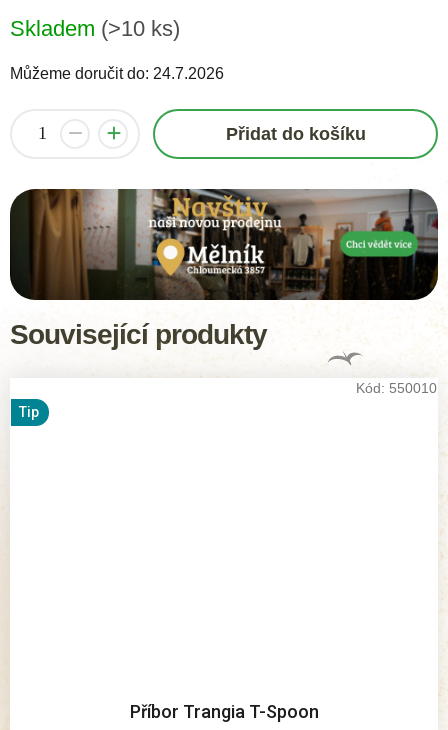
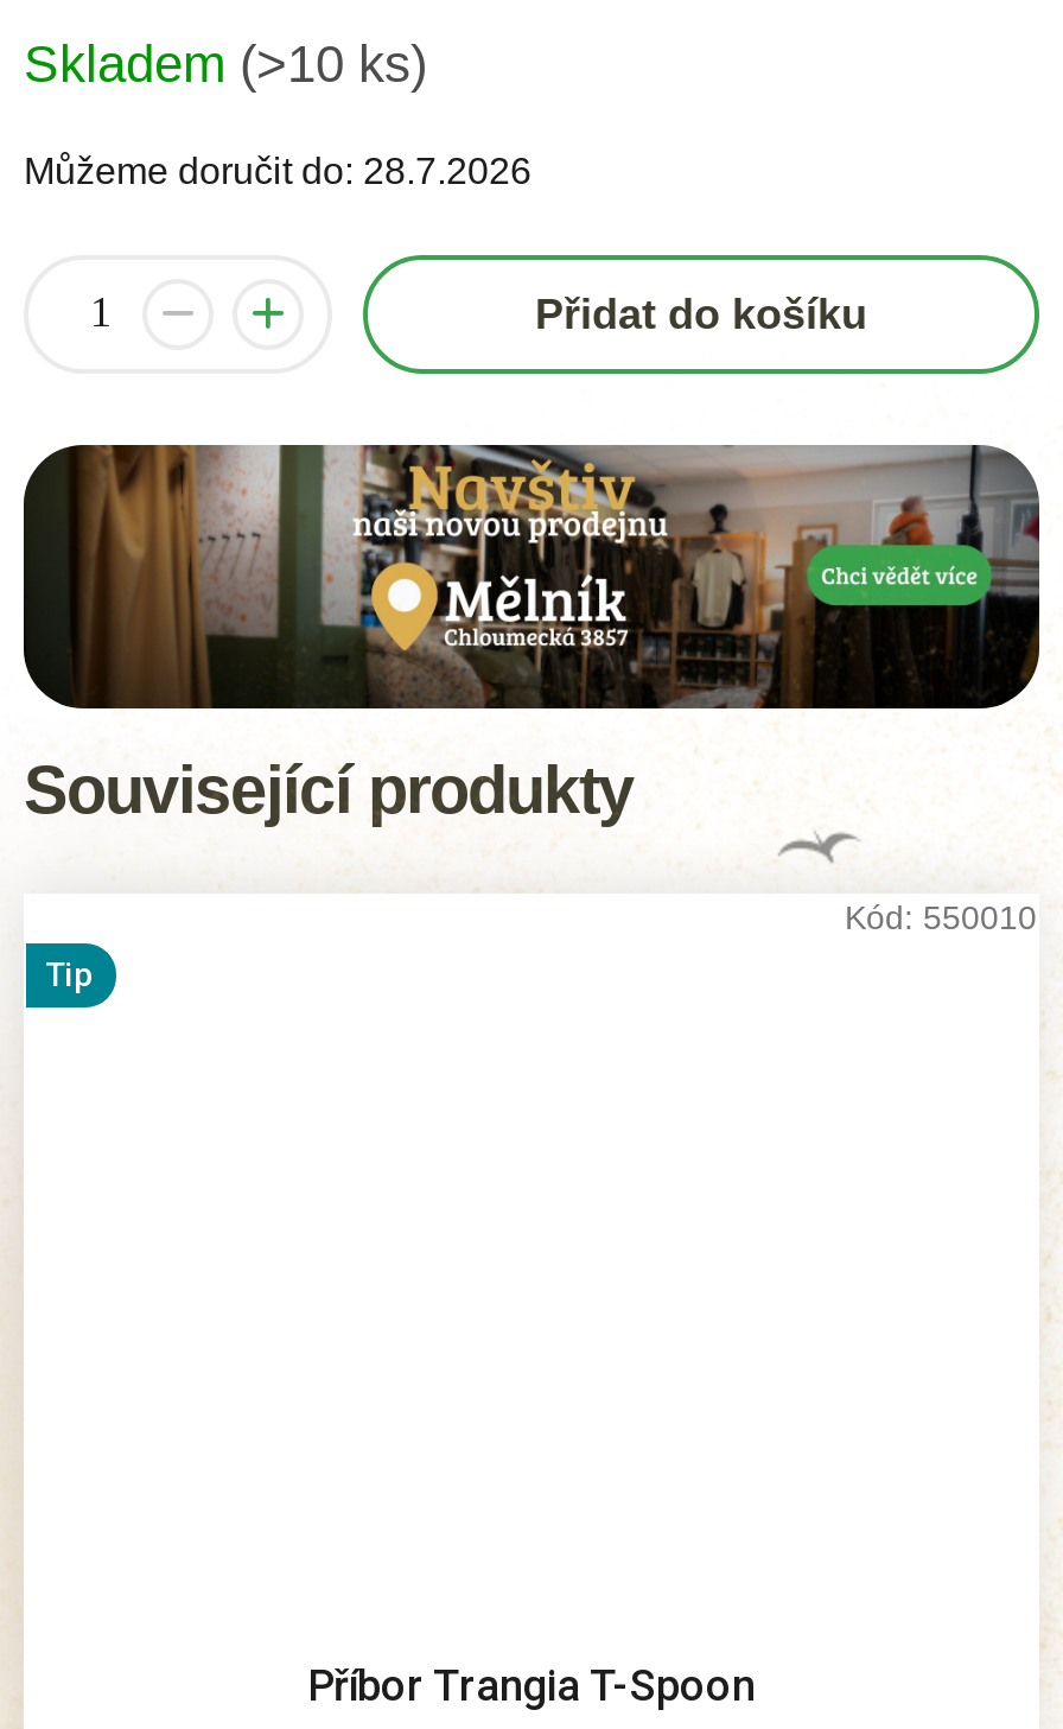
- Můžeme doručit do: 24.7.2026
+ Můžeme doručit do: 28.7.2026
